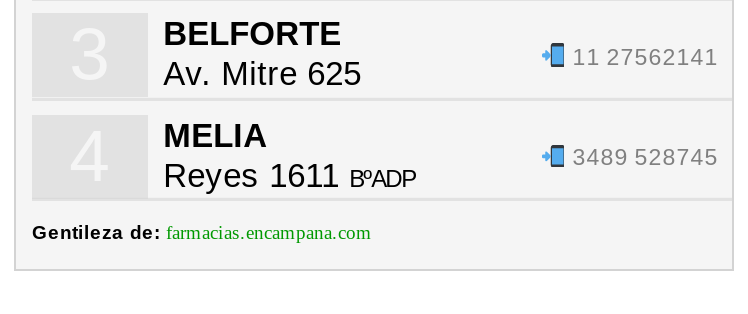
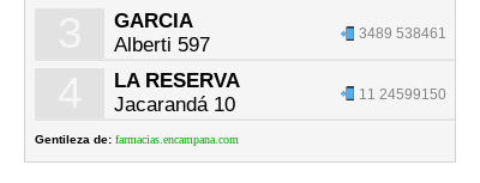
- BELFORTE
- Av. Mitre 625
- 11 27562141
+ GARCIA
+ Alberti 597
+ 3489 538461

- MELIA
- Reyes 1611 Bº ADP
- 3489 528745
+ LA RESERVA
+ Jacarandá 10
+ 11 24599150
